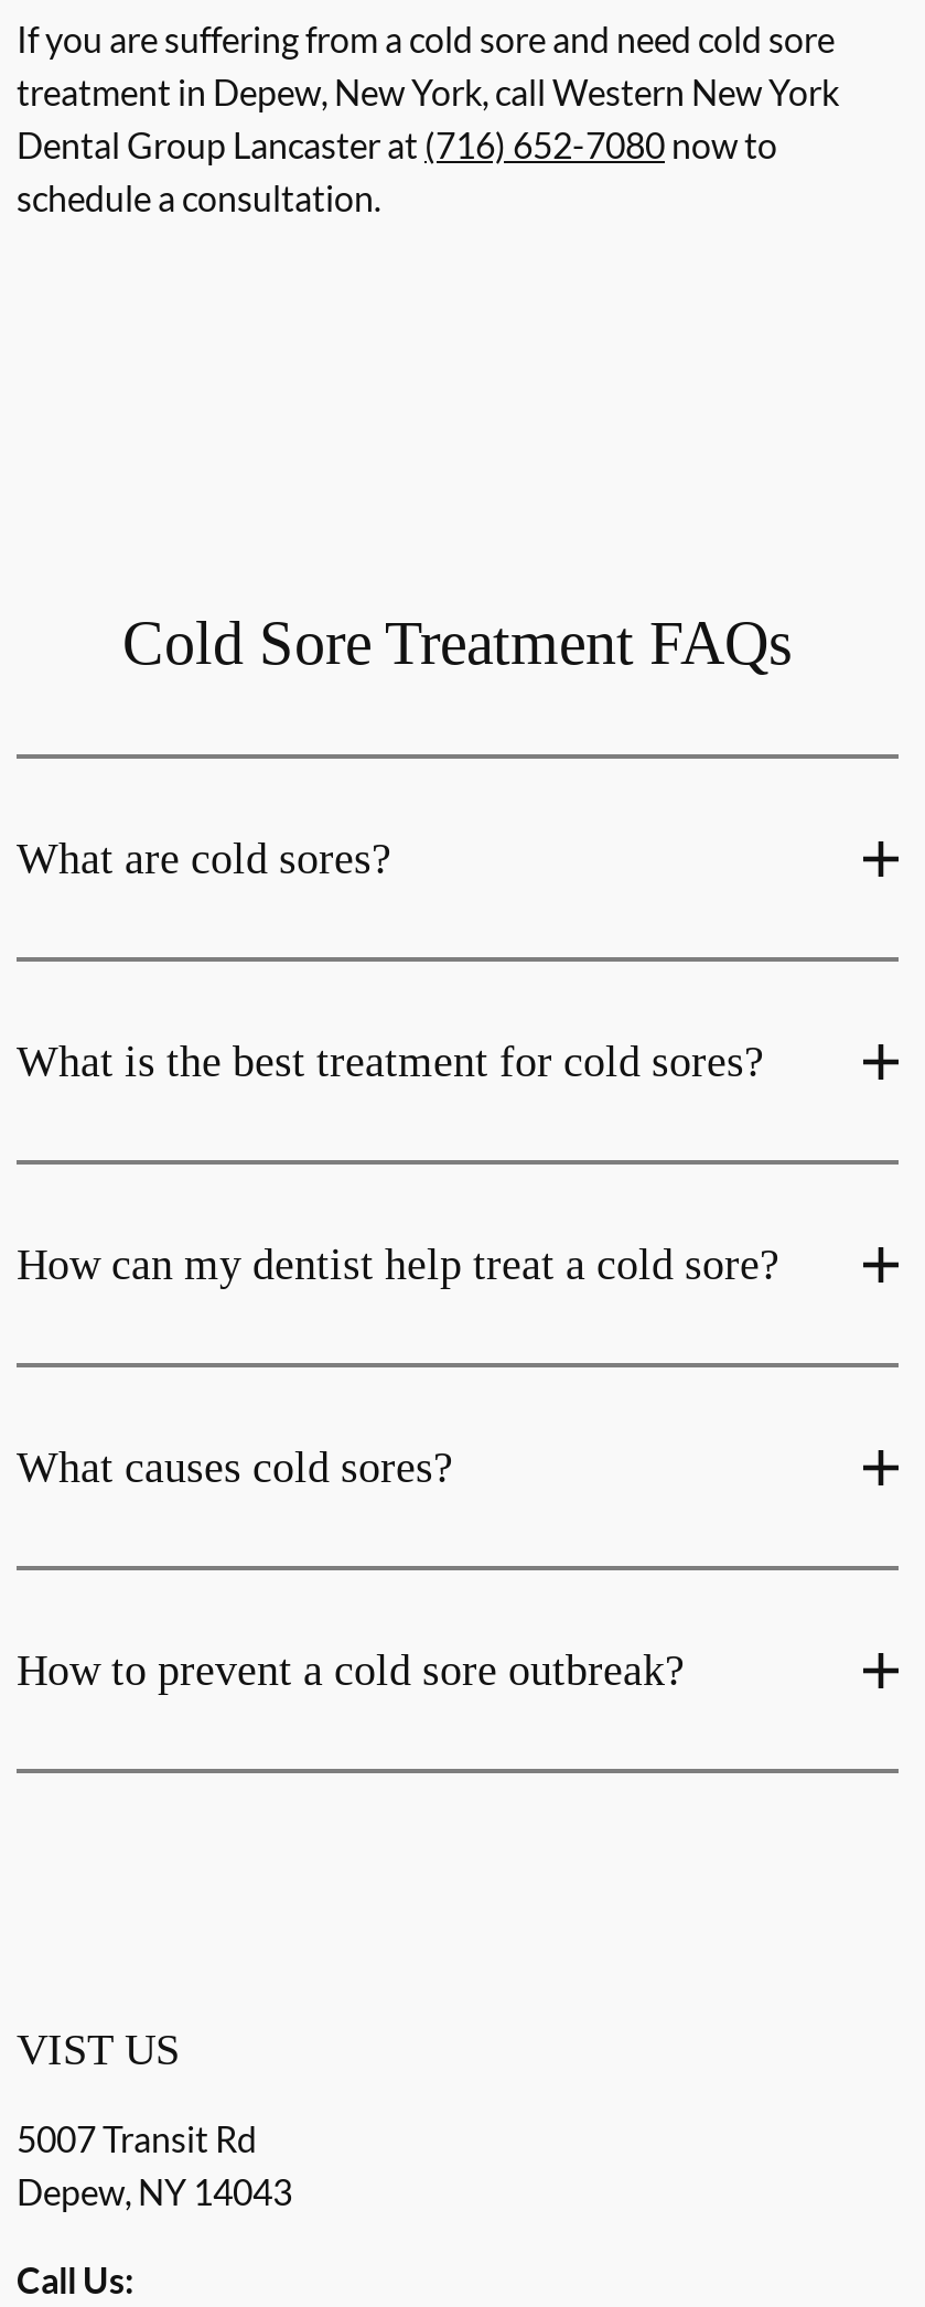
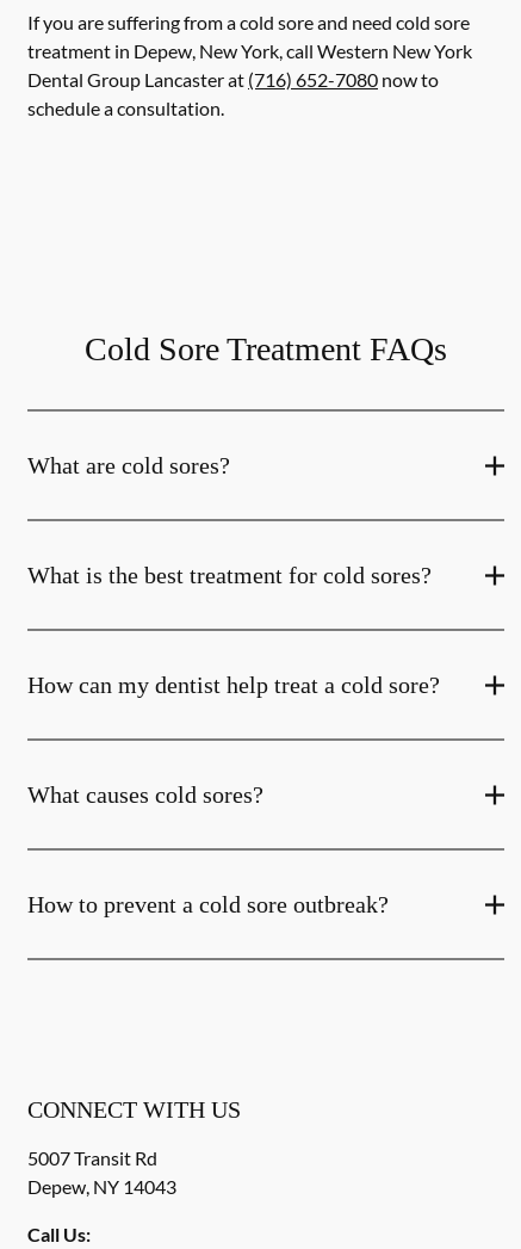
- VIST US
+ CONNECT WITH US
